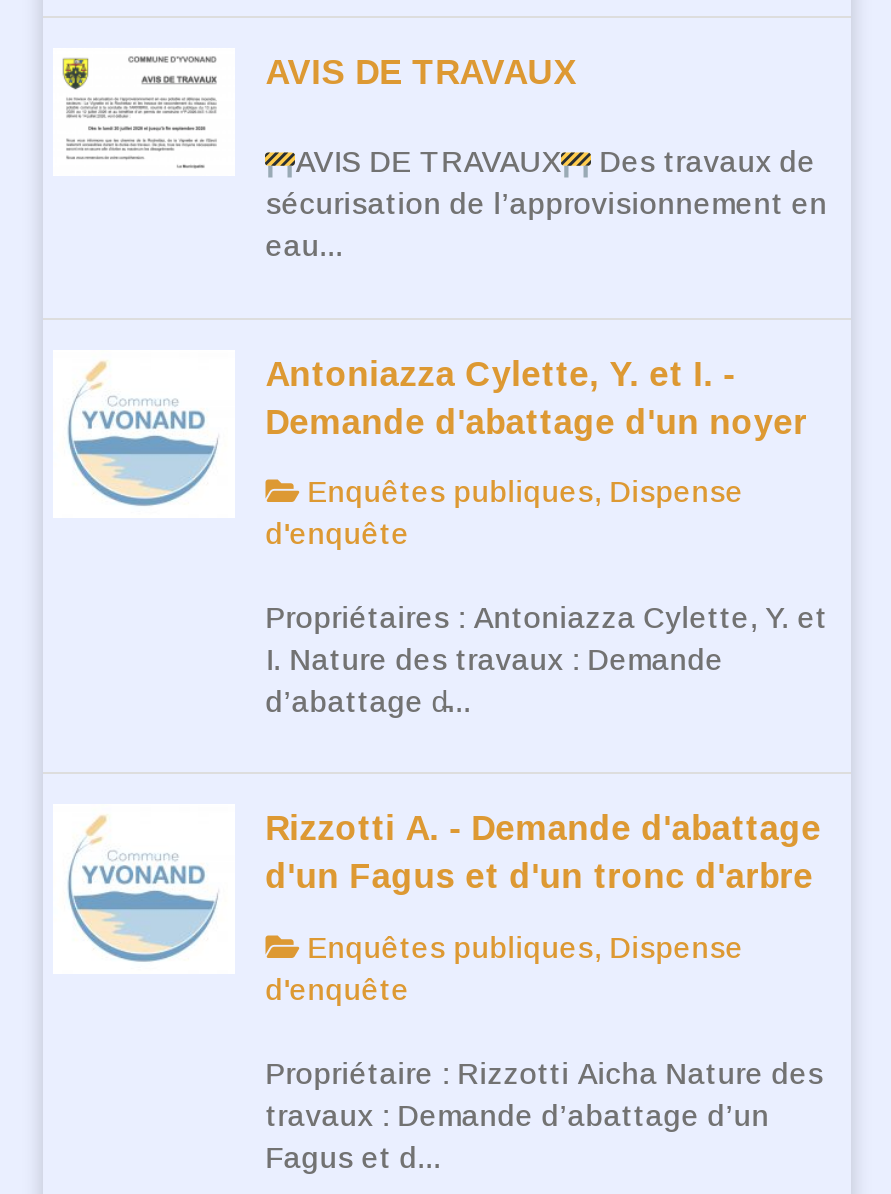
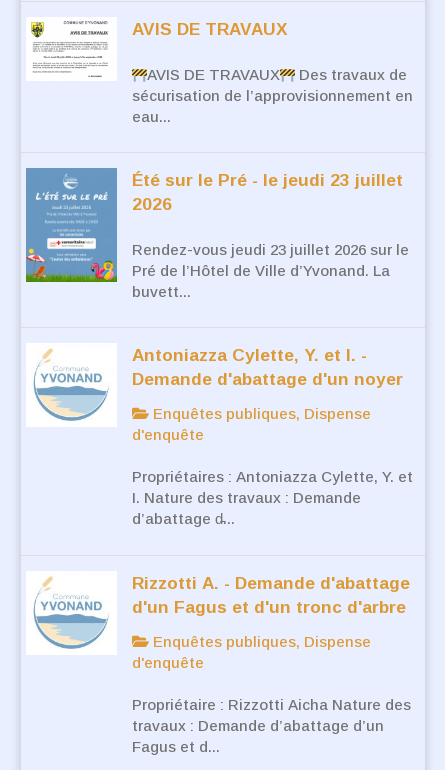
+ [image]
+ Été sur le Pré - le jeudi 23 juillet
+ 2026
+ Rendez-vous jeudi 23 juillet 2026 sur le
+ Pré de l’Hôtel de Ville d’Yvonand. La
+ buvett...
